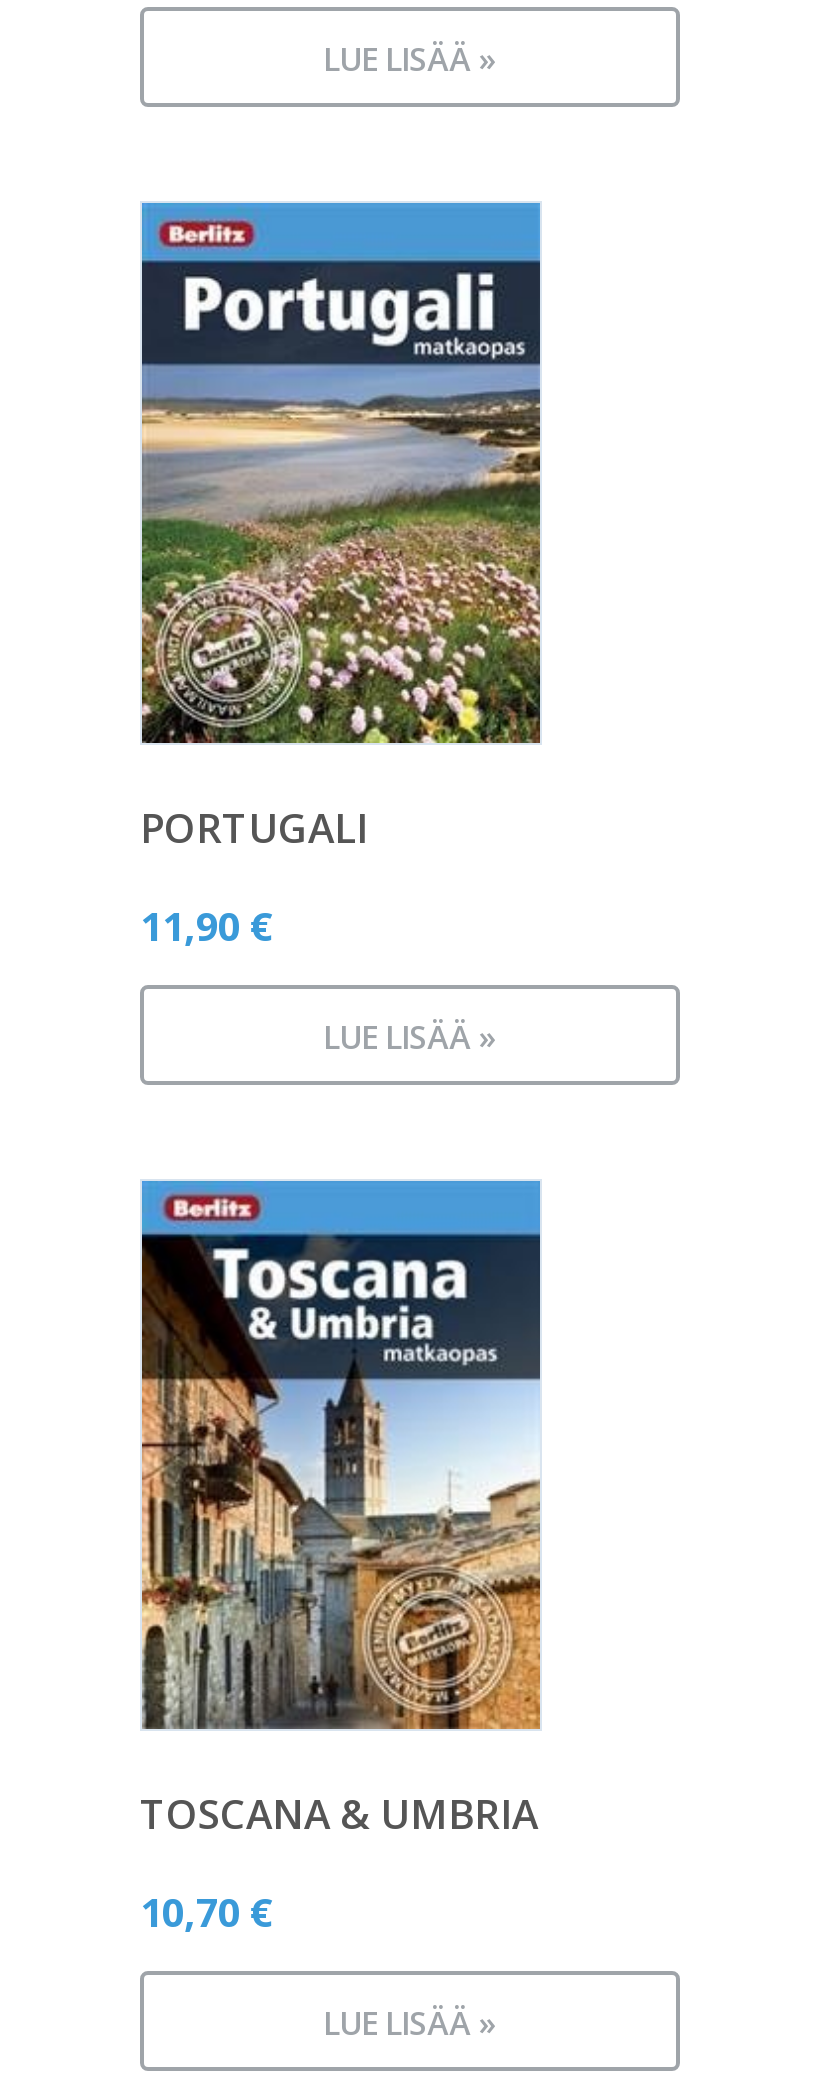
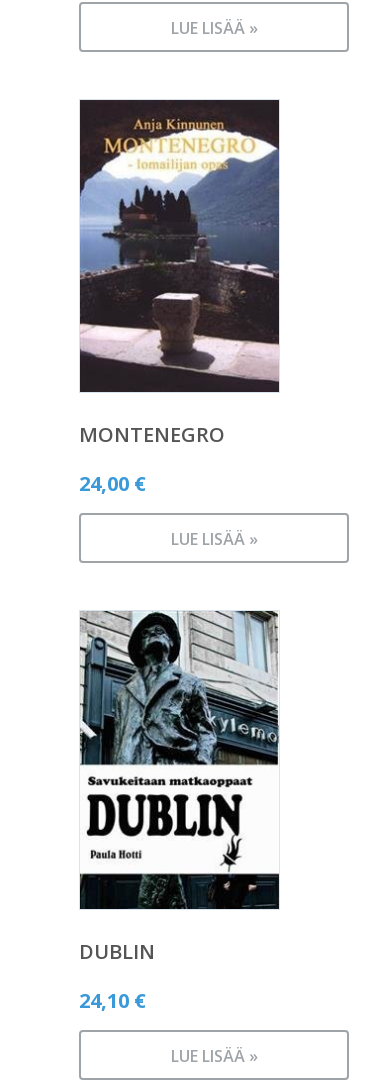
- [image]
- PORTUGALI
+ [image]
+ MONTENEGRO

- 11,90 €
+ 24,00 €

- [image]
- TOSCANA & UMBRIA
+ [image]
+ DUBLIN

- 10,70 €
+ 24,10 €
